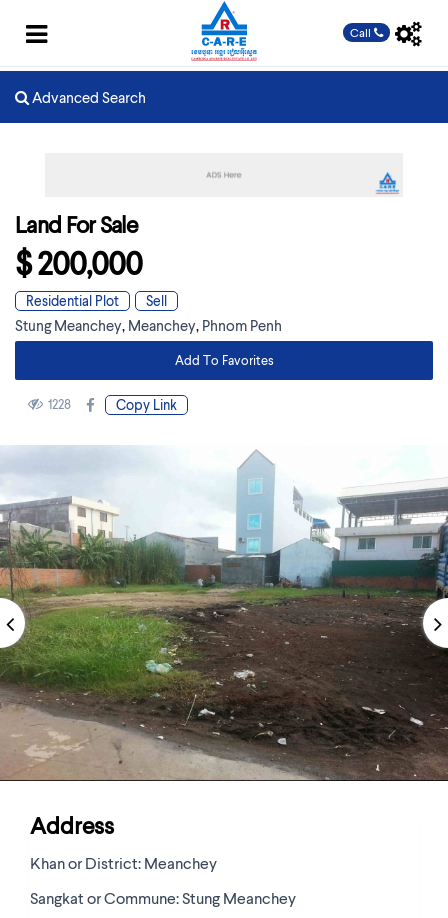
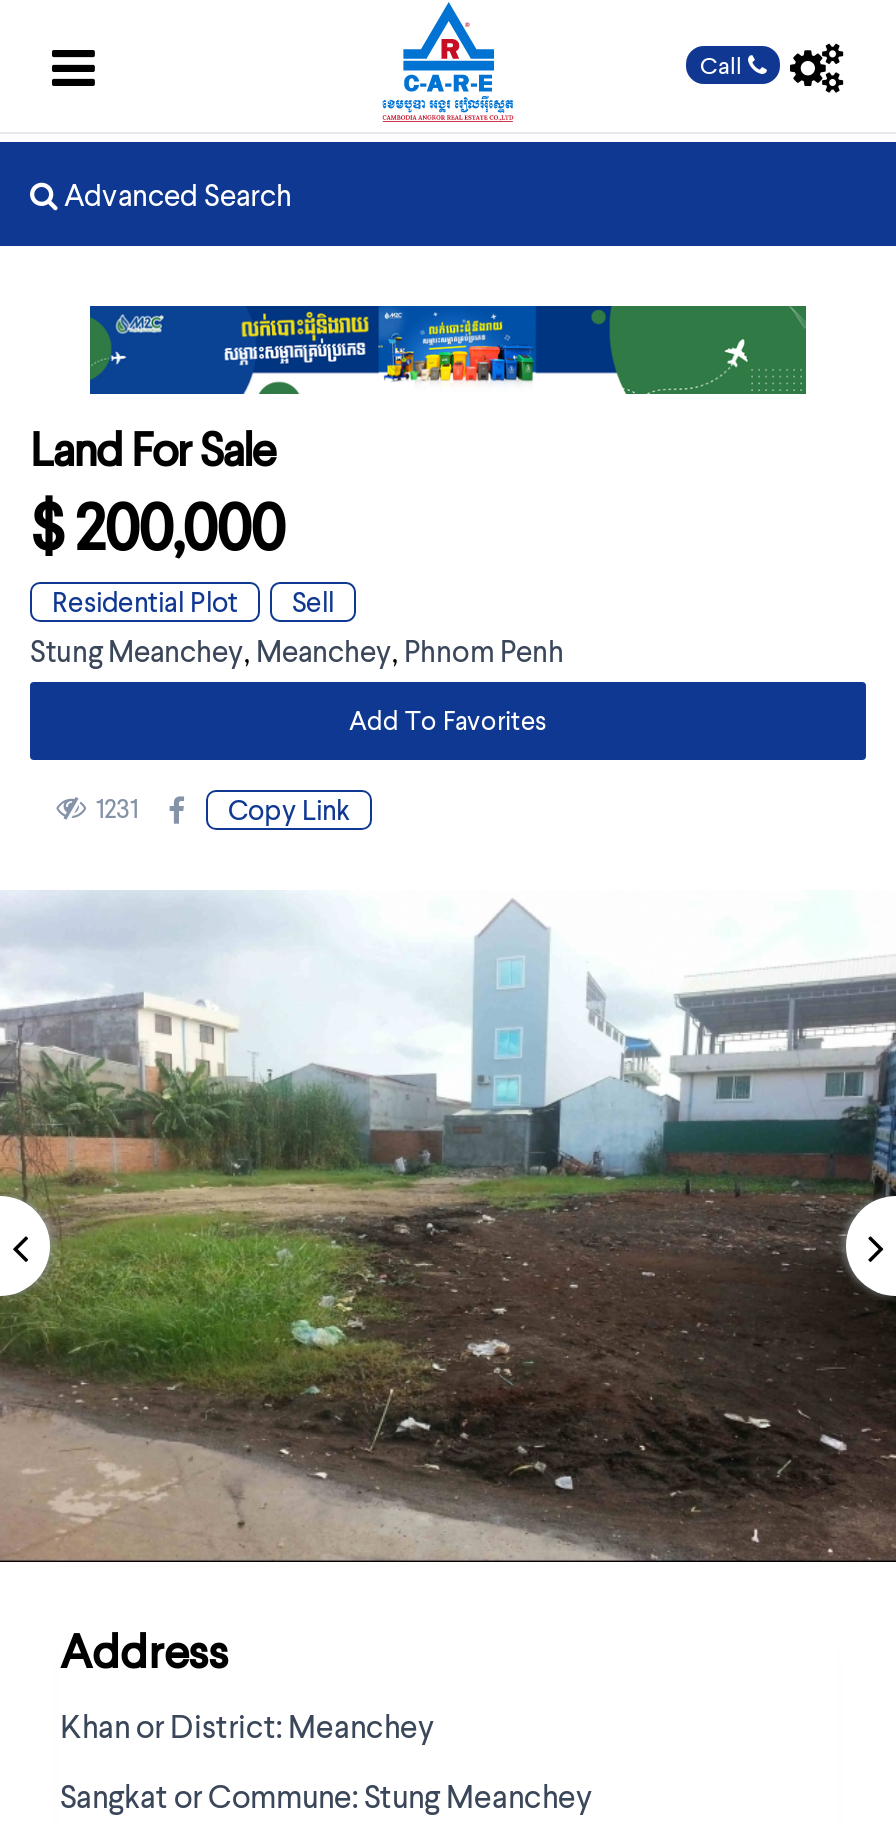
+ [image]

- 1228
+ 1231
